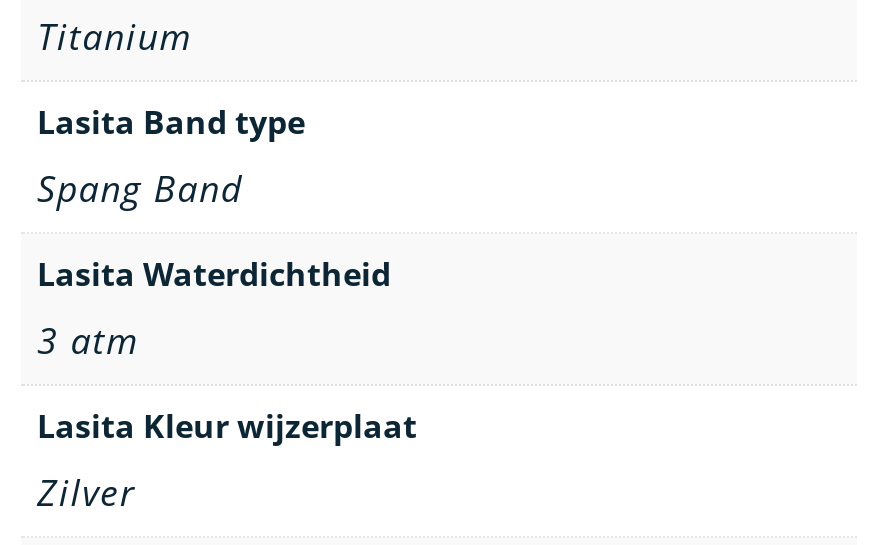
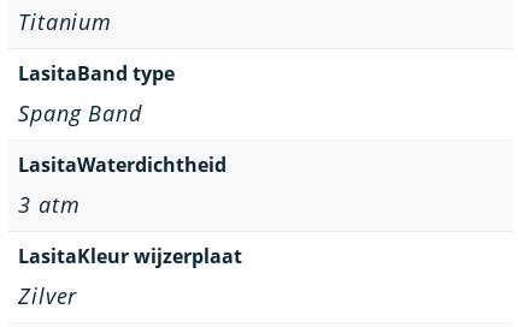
- Lasita Band type
+ LasitaBand type

- Lasita Waterdichtheid
+ LasitaWaterdichtheid

- Lasita Kleur wijzerplaat
+ LasitaKleur wijzerplaat
